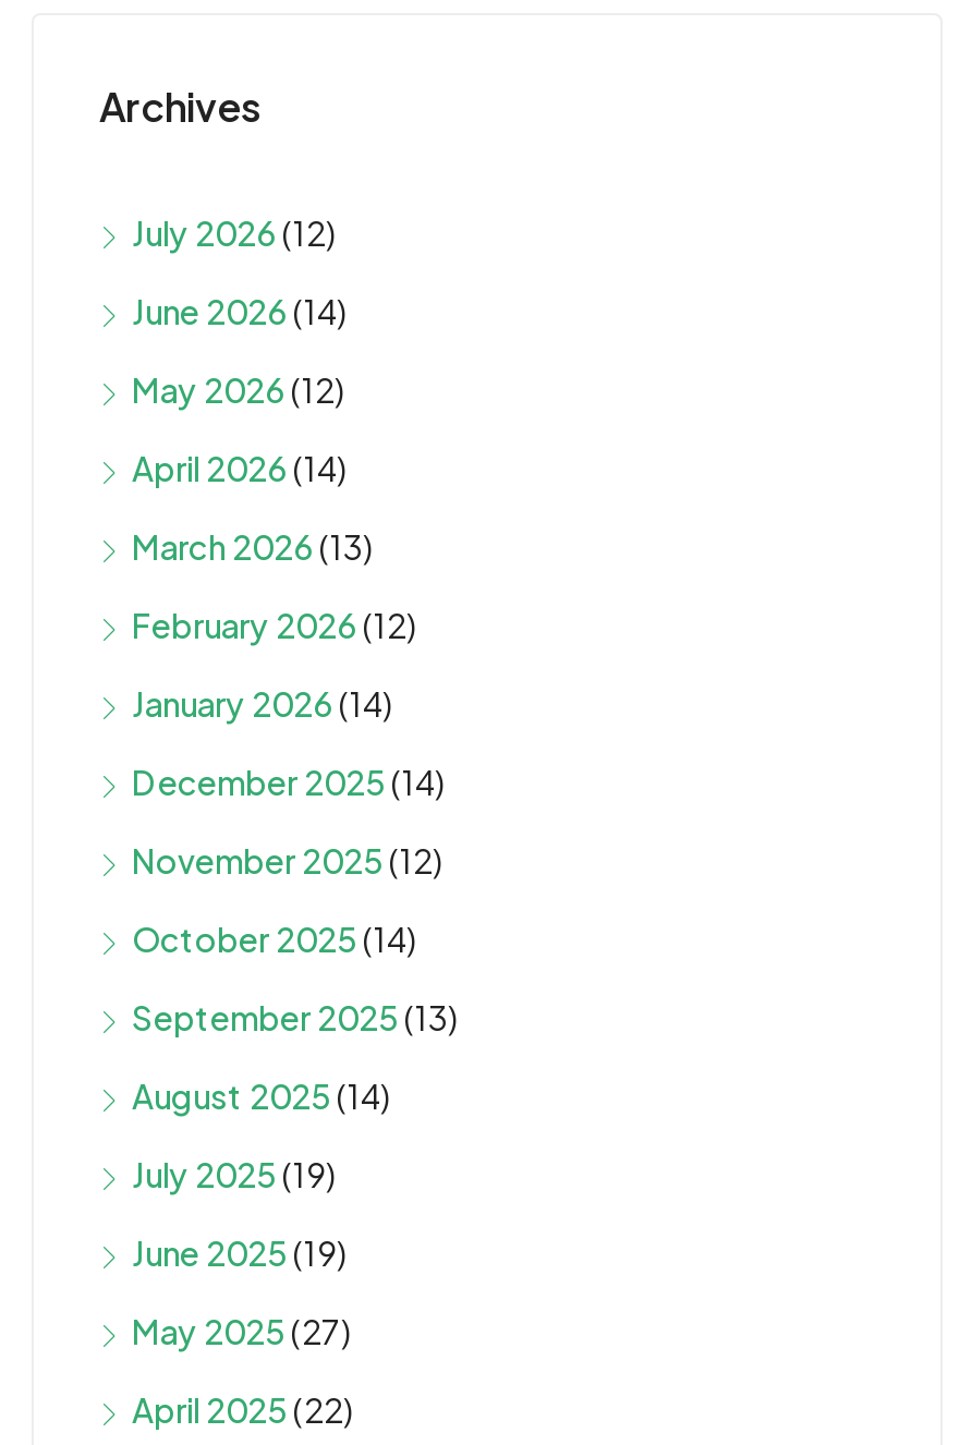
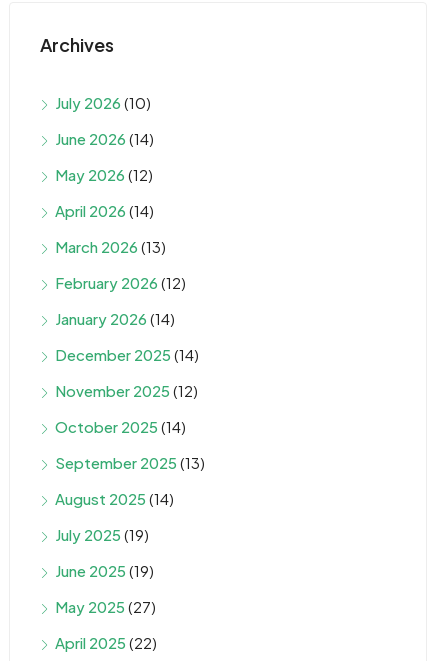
- July 2026 (12)
+ July 2026 (10)
